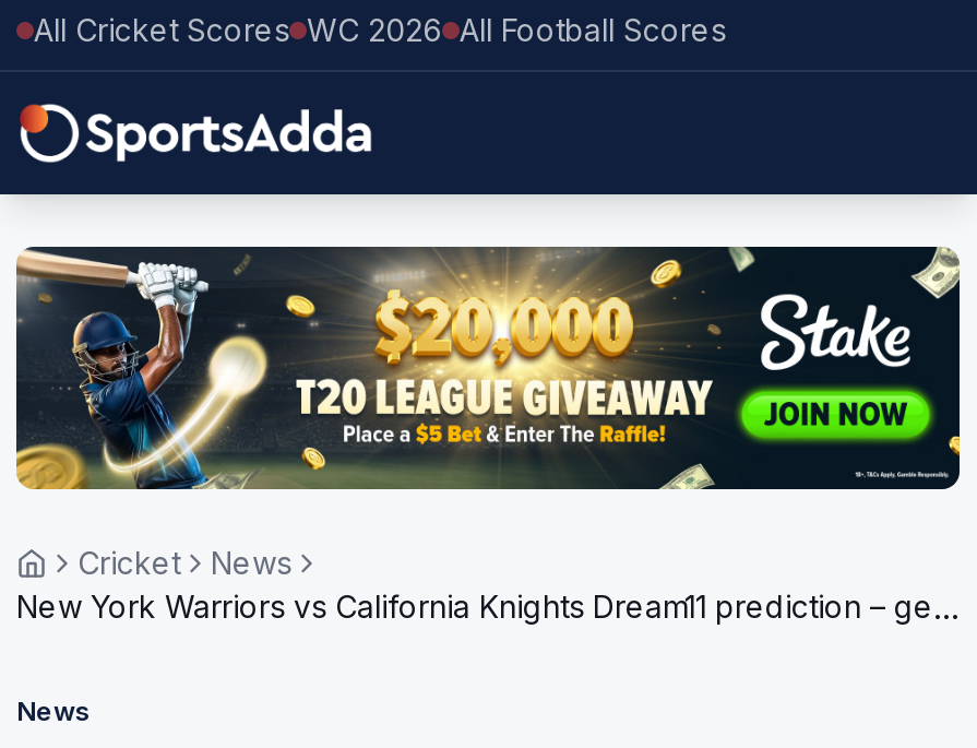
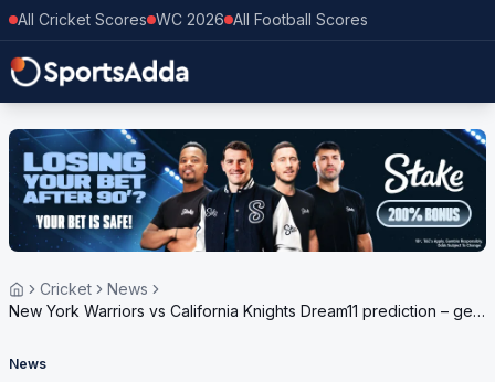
- [image]
+ [image]
